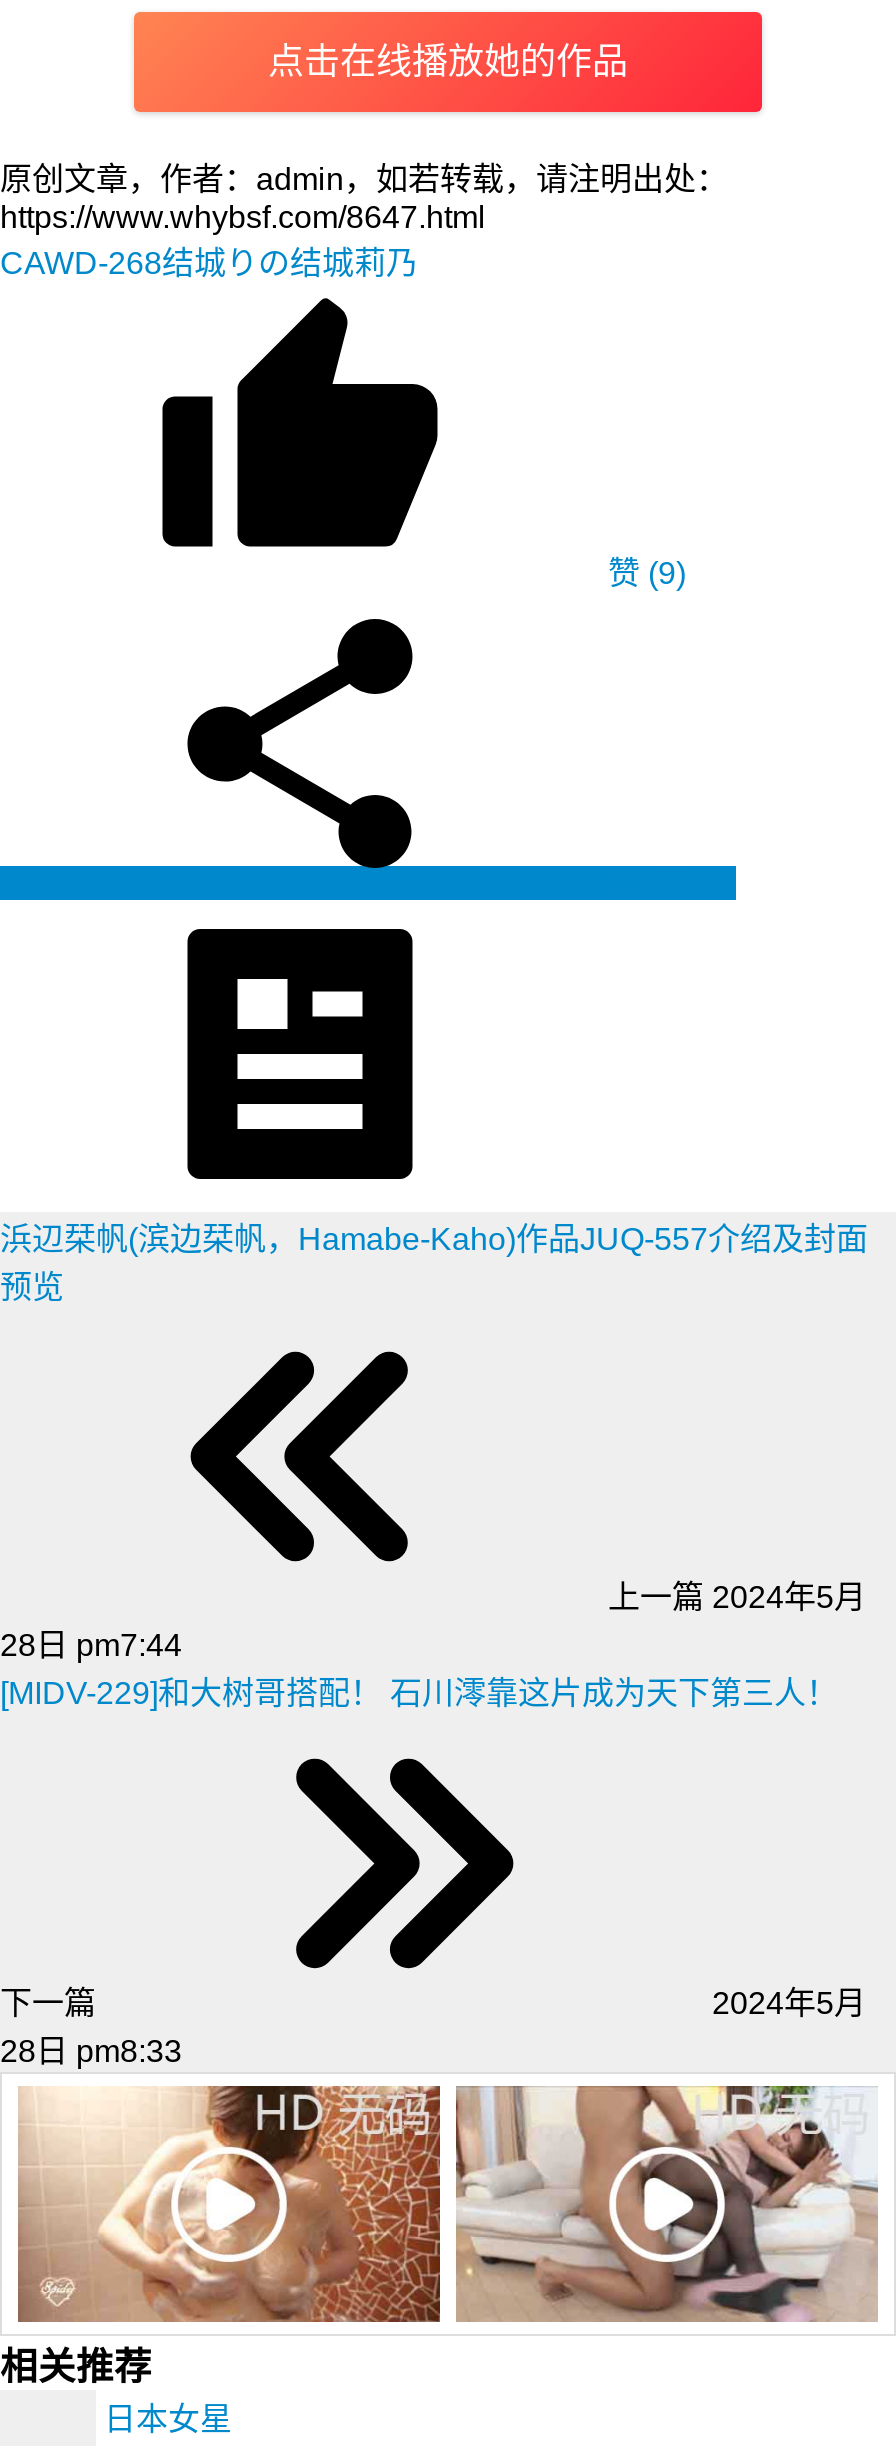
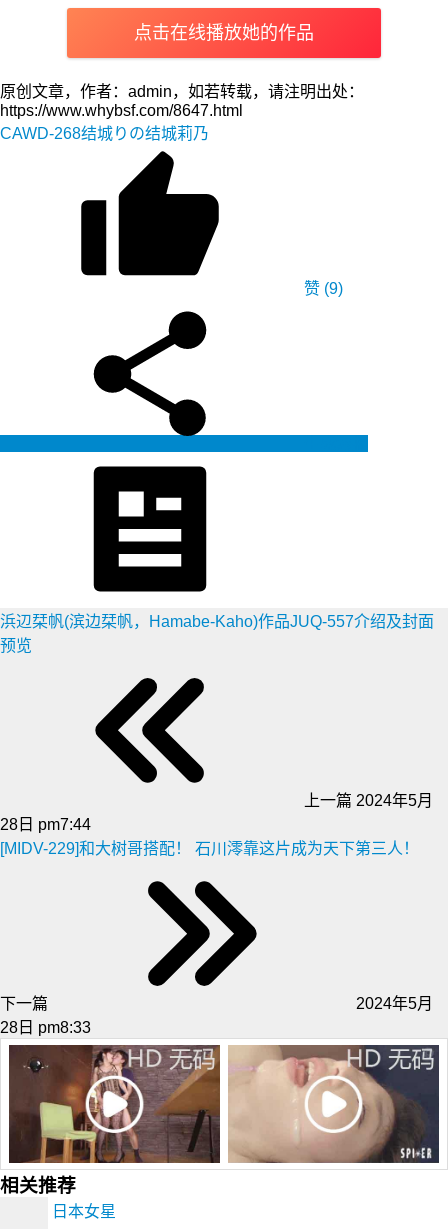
- [image]
+ [image]

- [image]
+ [image]
